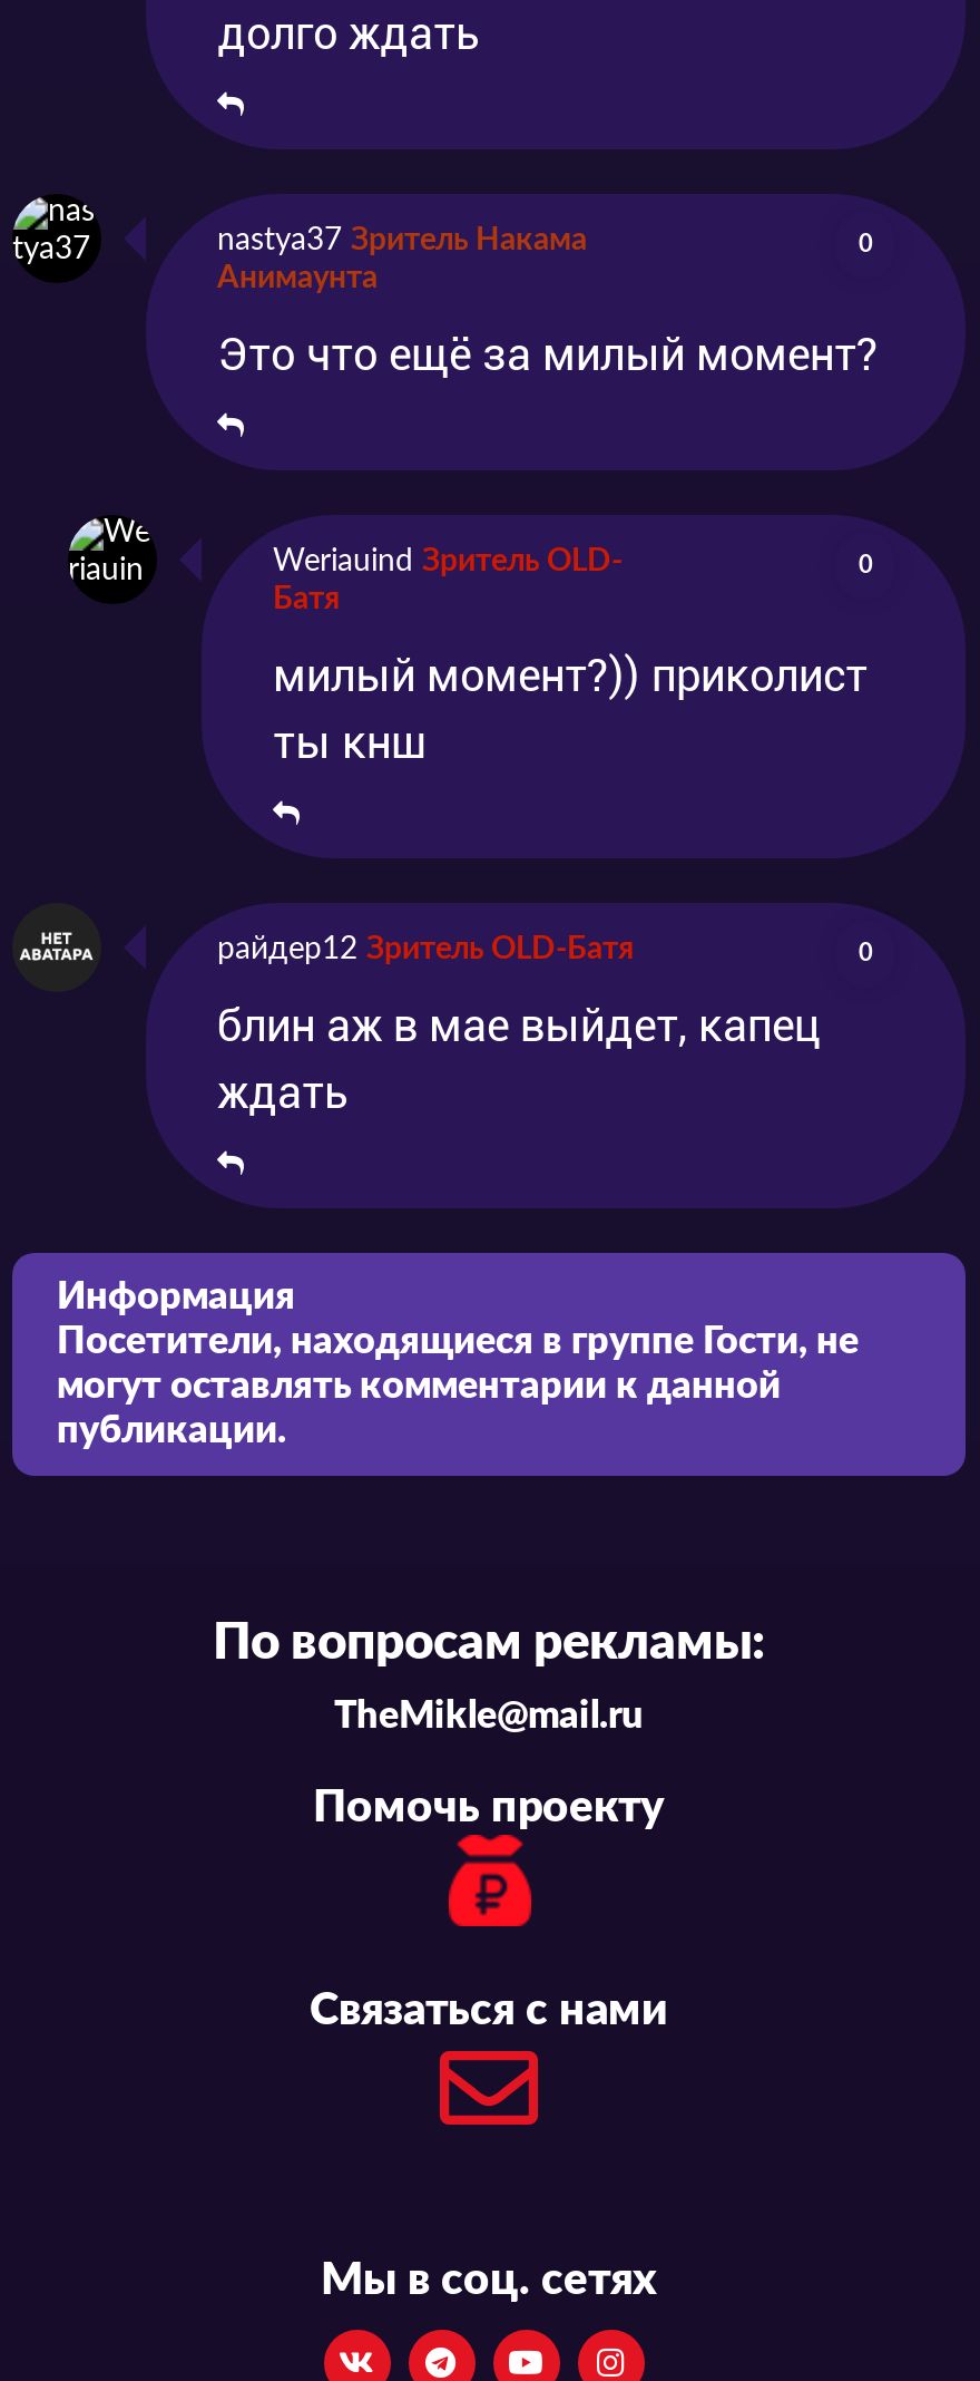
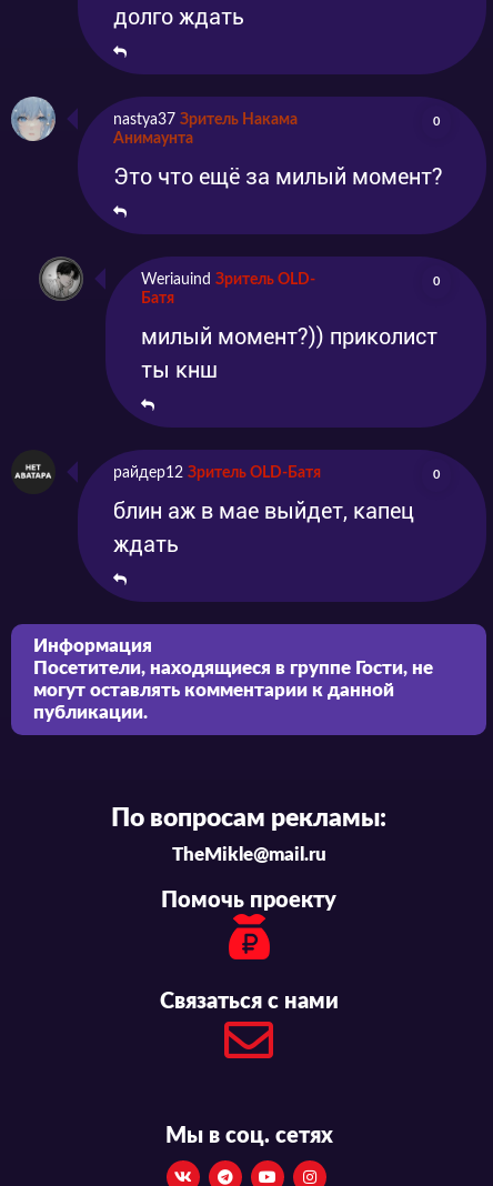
- [image]
+ [image]

- [image]
+ [image]
